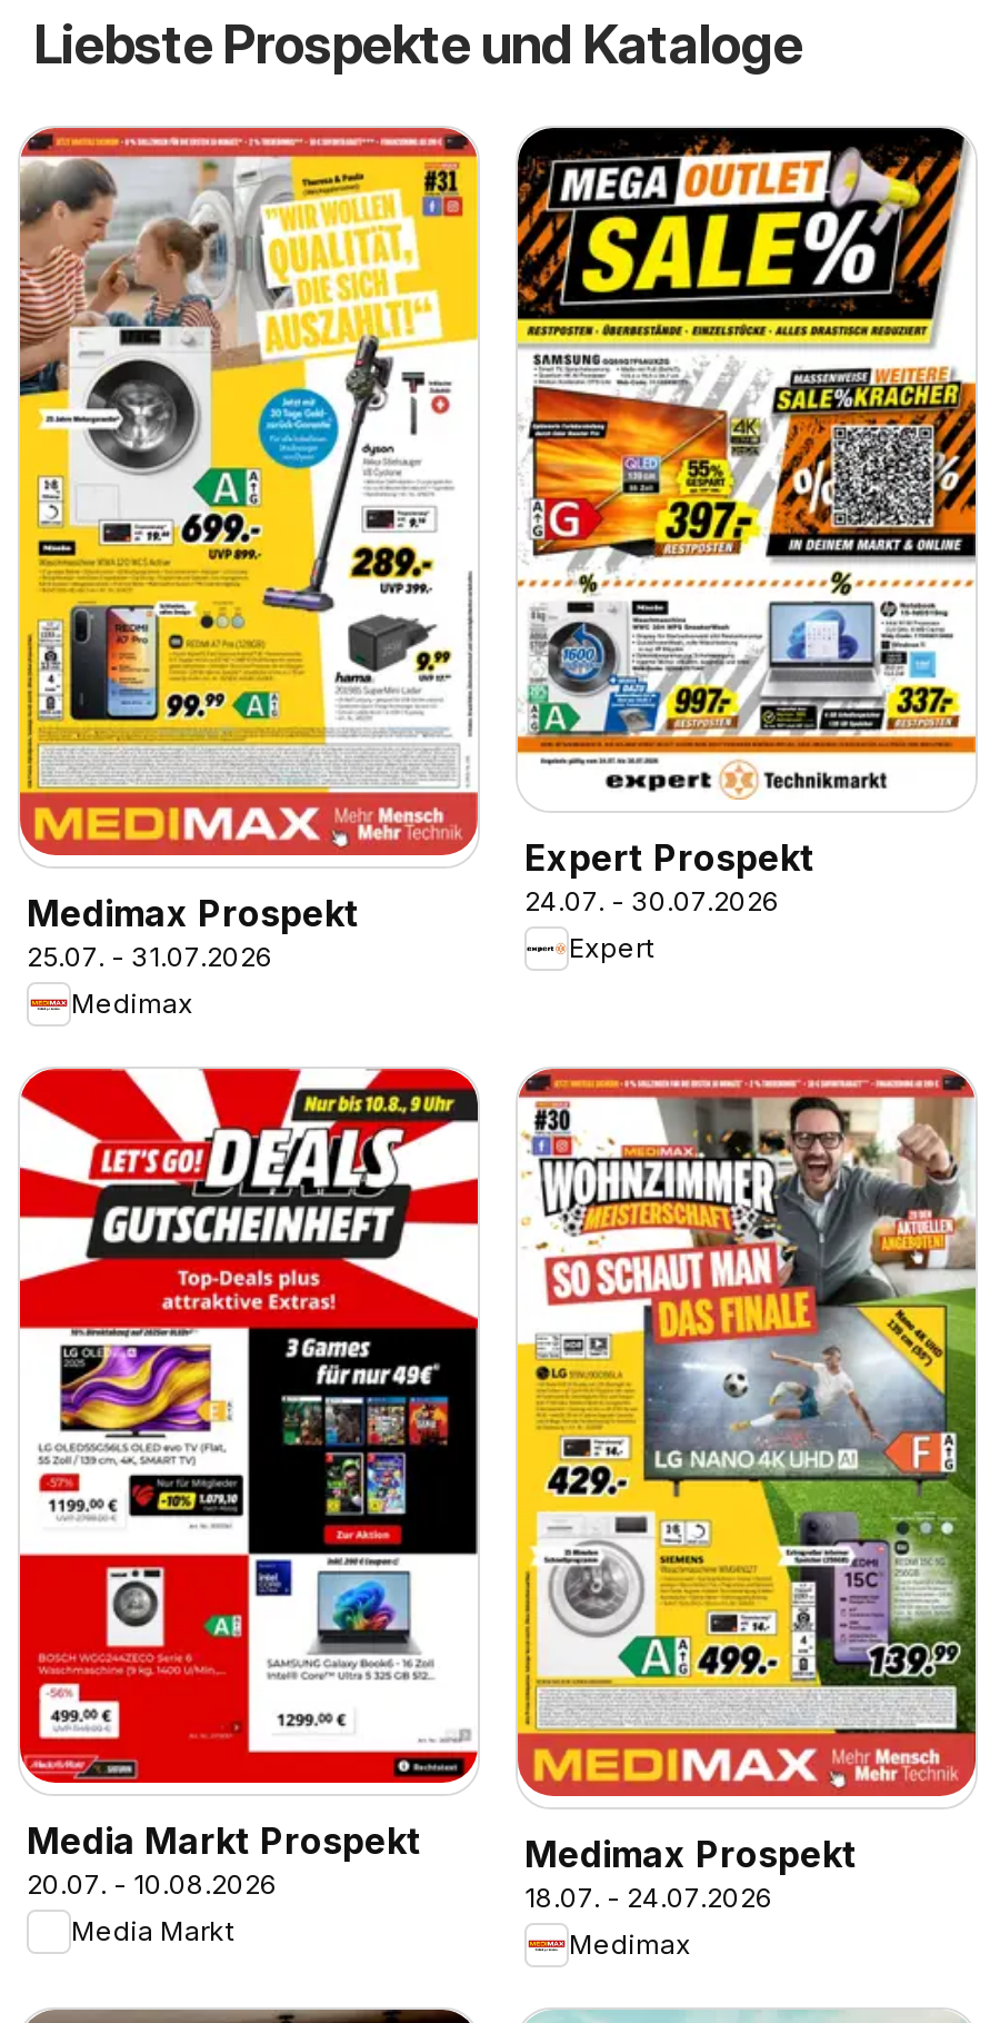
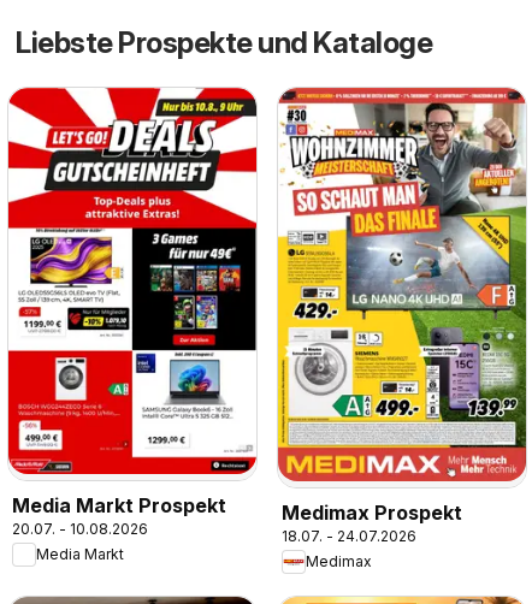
- [image]
- Medimax Prospekt
- 25.07. - 31.07.2026
- Medimax

- [image]
- Expert Prospekt
- 24.07. - 30.07.2026
- Expert
